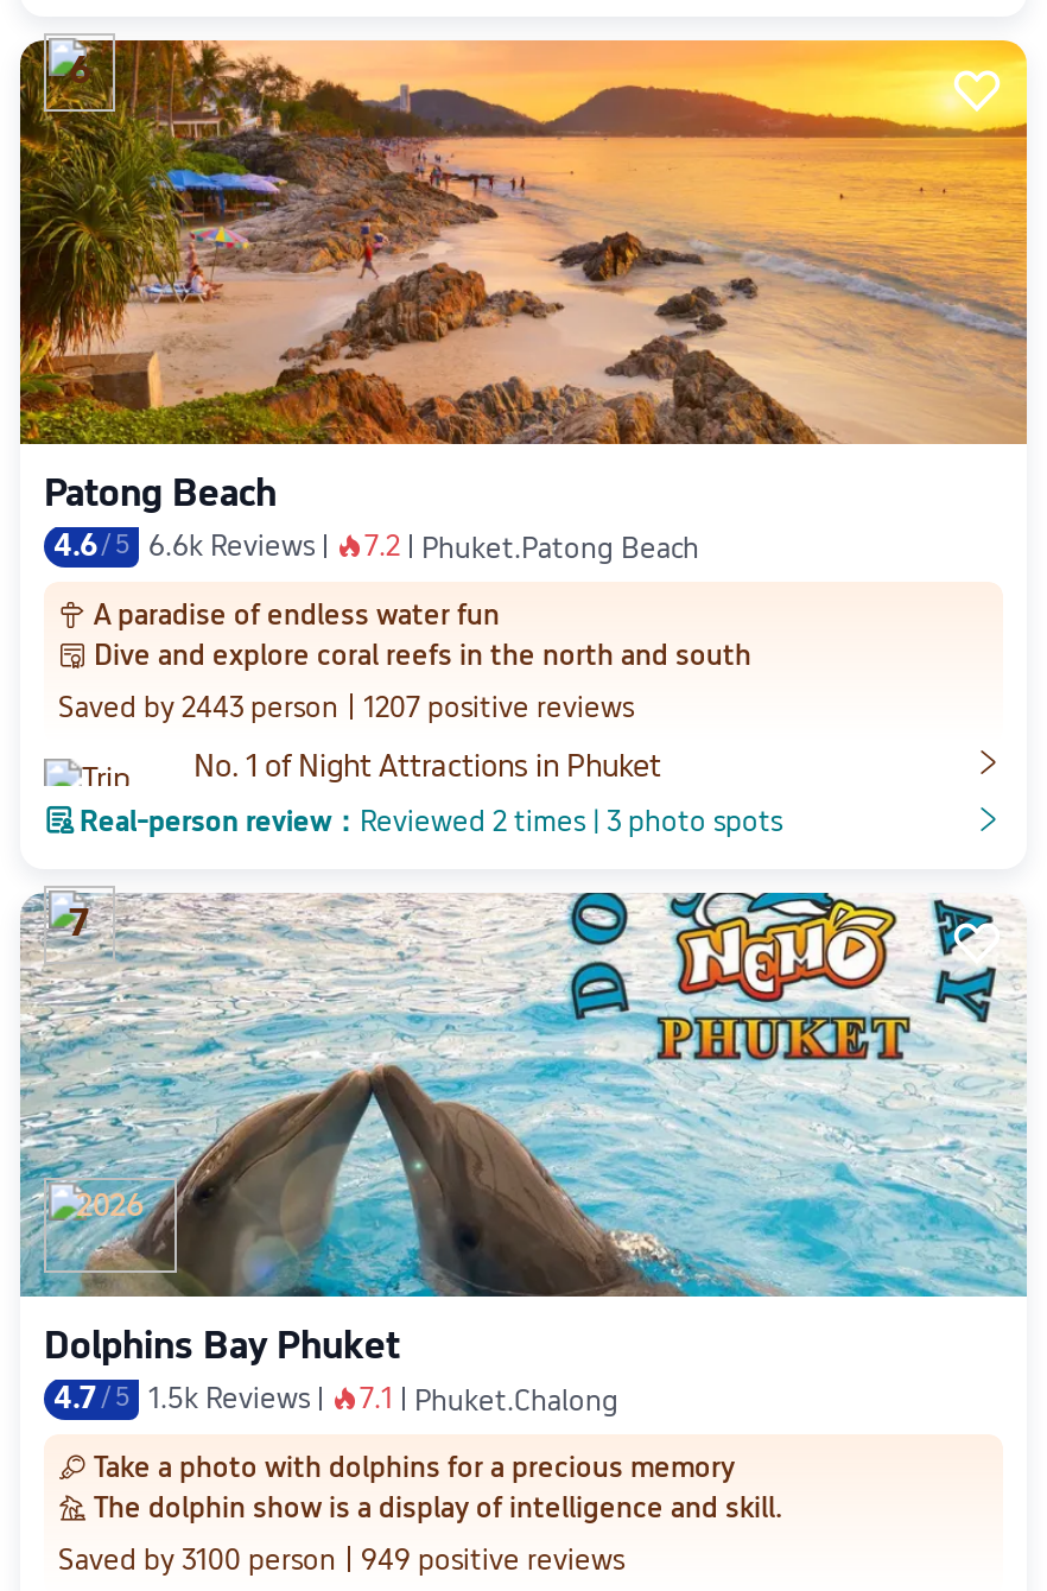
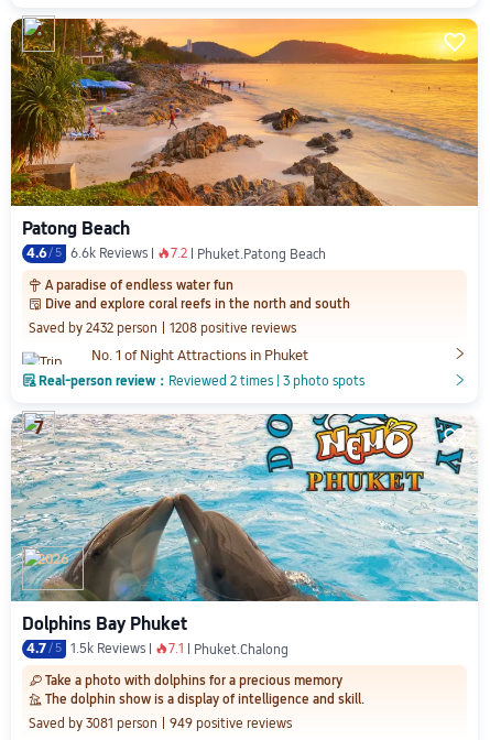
- Saved by 2443 person
+ Saved by 2432 person

- 1207 positive reviews
+ 1208 positive reviews

- Saved by 3100 person
+ Saved by 3081 person
